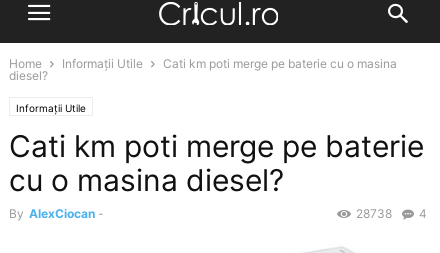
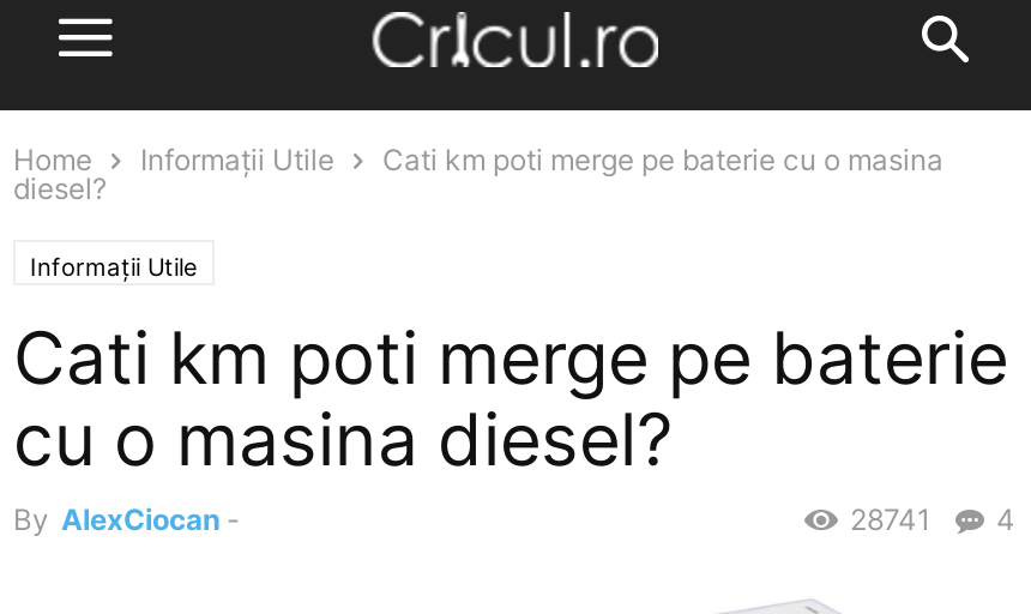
- 28738 4
+ 28741 4
